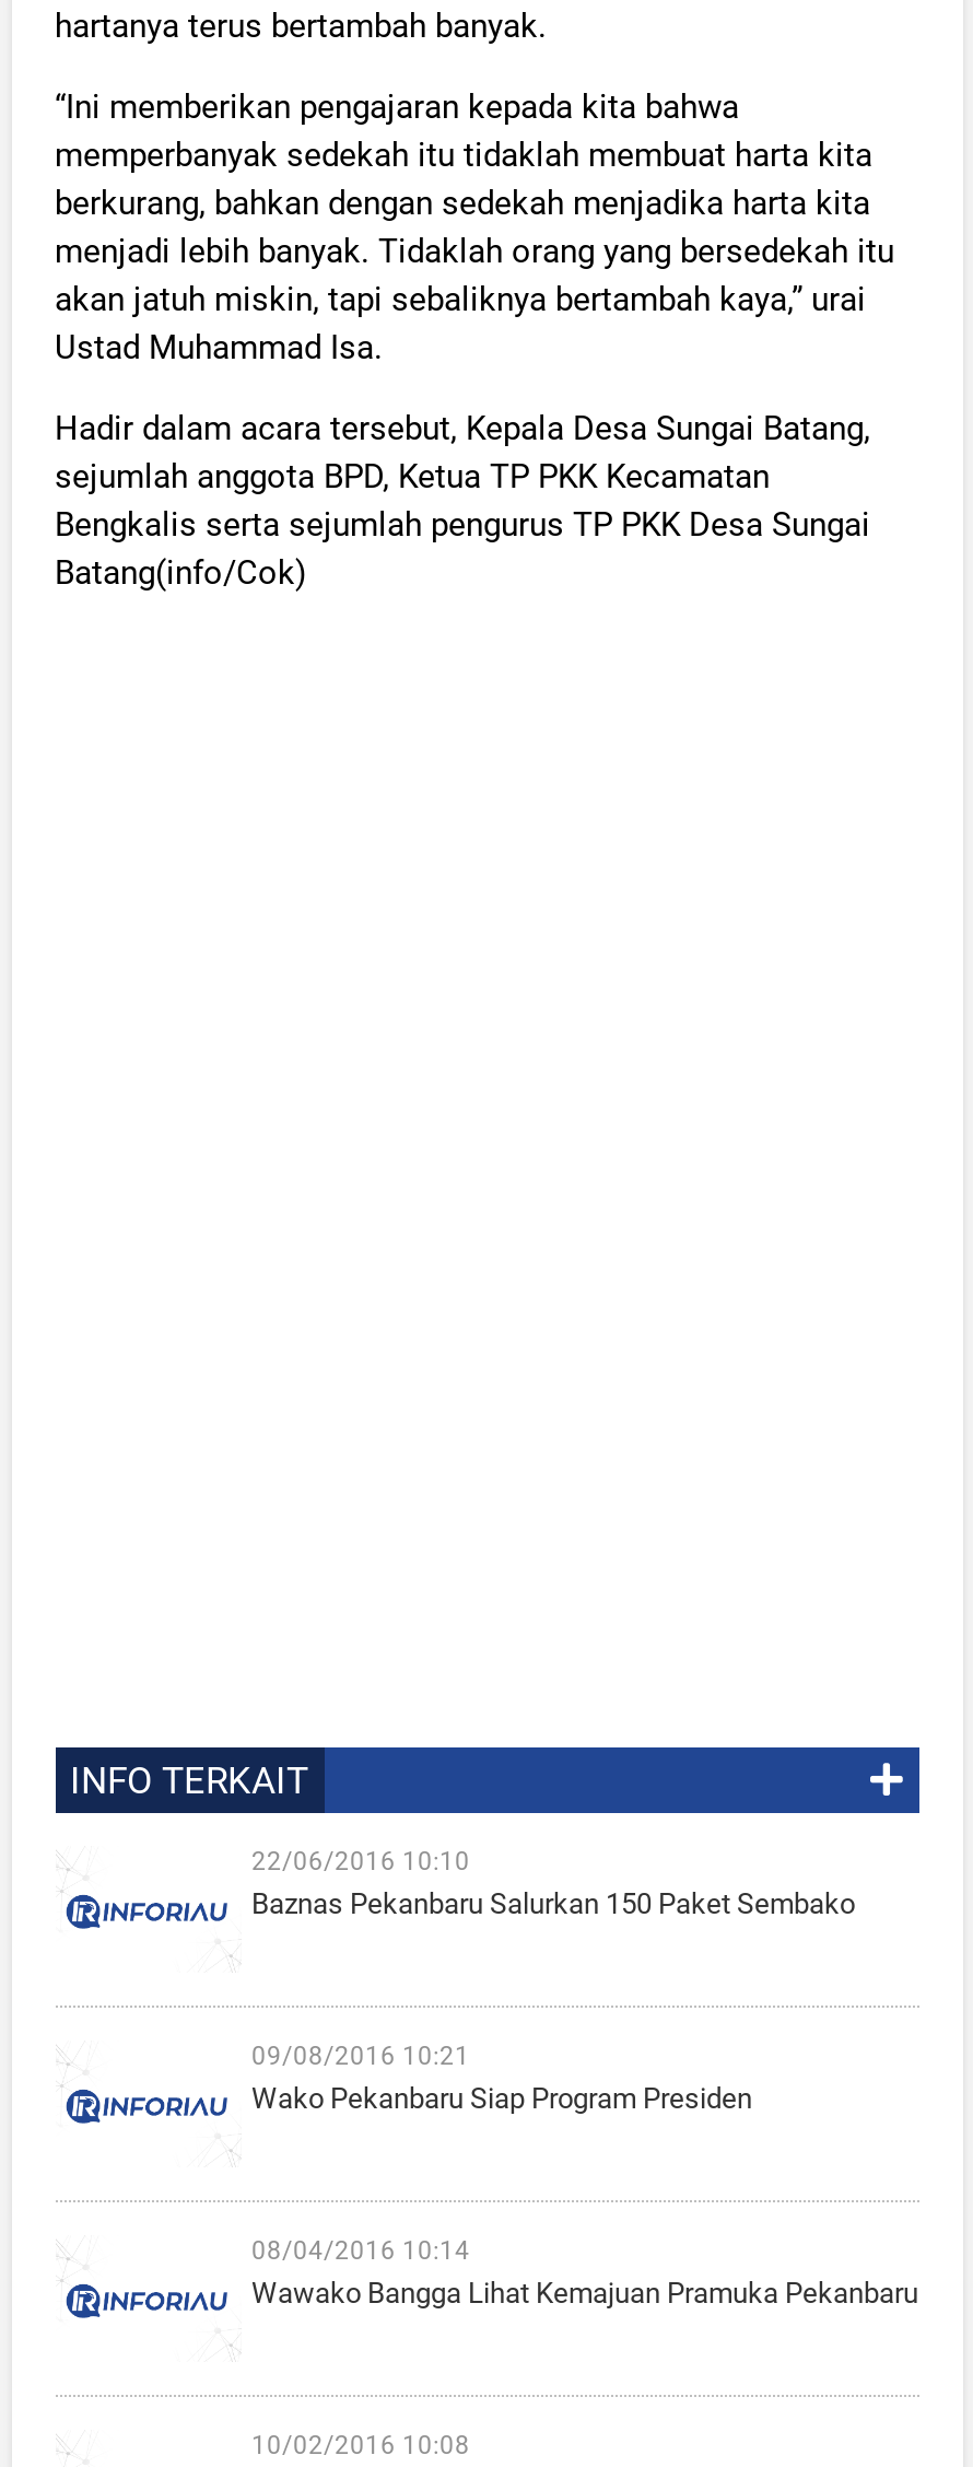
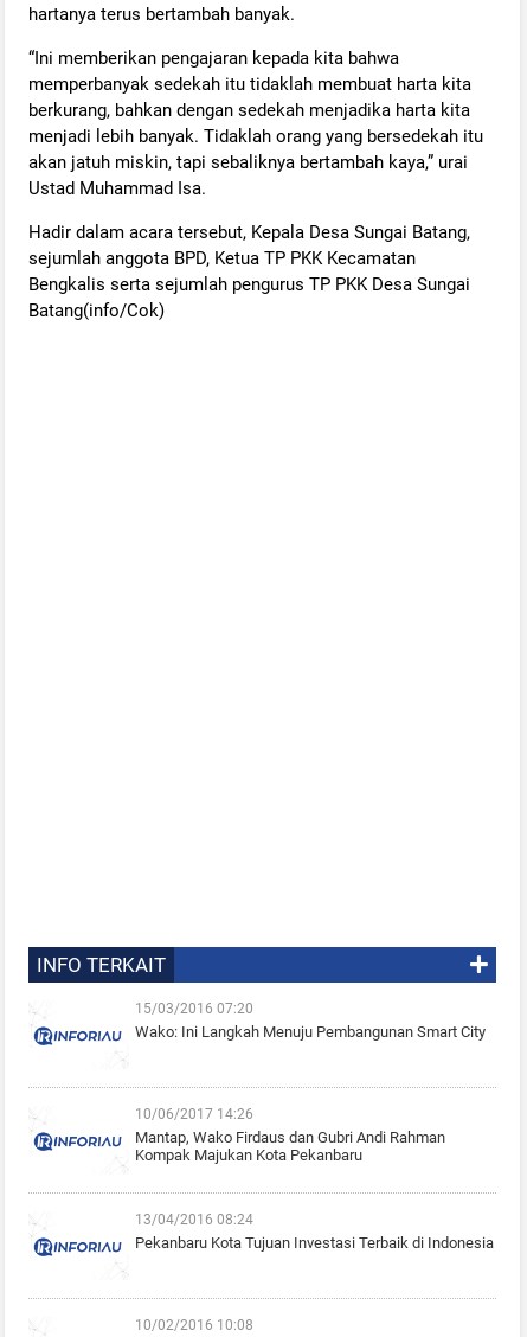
- 22/06/2016 10:10
- Baznas Pekanbaru Salurkan 150 Paket Sembako
+ 15/03/2016 07:20
+ Wako: Ini Langkah Menuju Pembangunan Smart City

- 09/08/2016 10:21
- Wako Pekanbaru Siap Program Presiden
+ 10/06/2017 14:26
+ Mantap, Wako Firdaus dan Gubri Andi Rahman
+ Kompak Majukan Kota Pekanbaru

- 08/04/2016 10:14
- Wawako Bangga Lihat Kemajuan Pramuka Pekanbaru
+ 13/04/2016 08:24
+ Pekanbaru Kota Tujuan Investasi Terbaik di Indonesia
